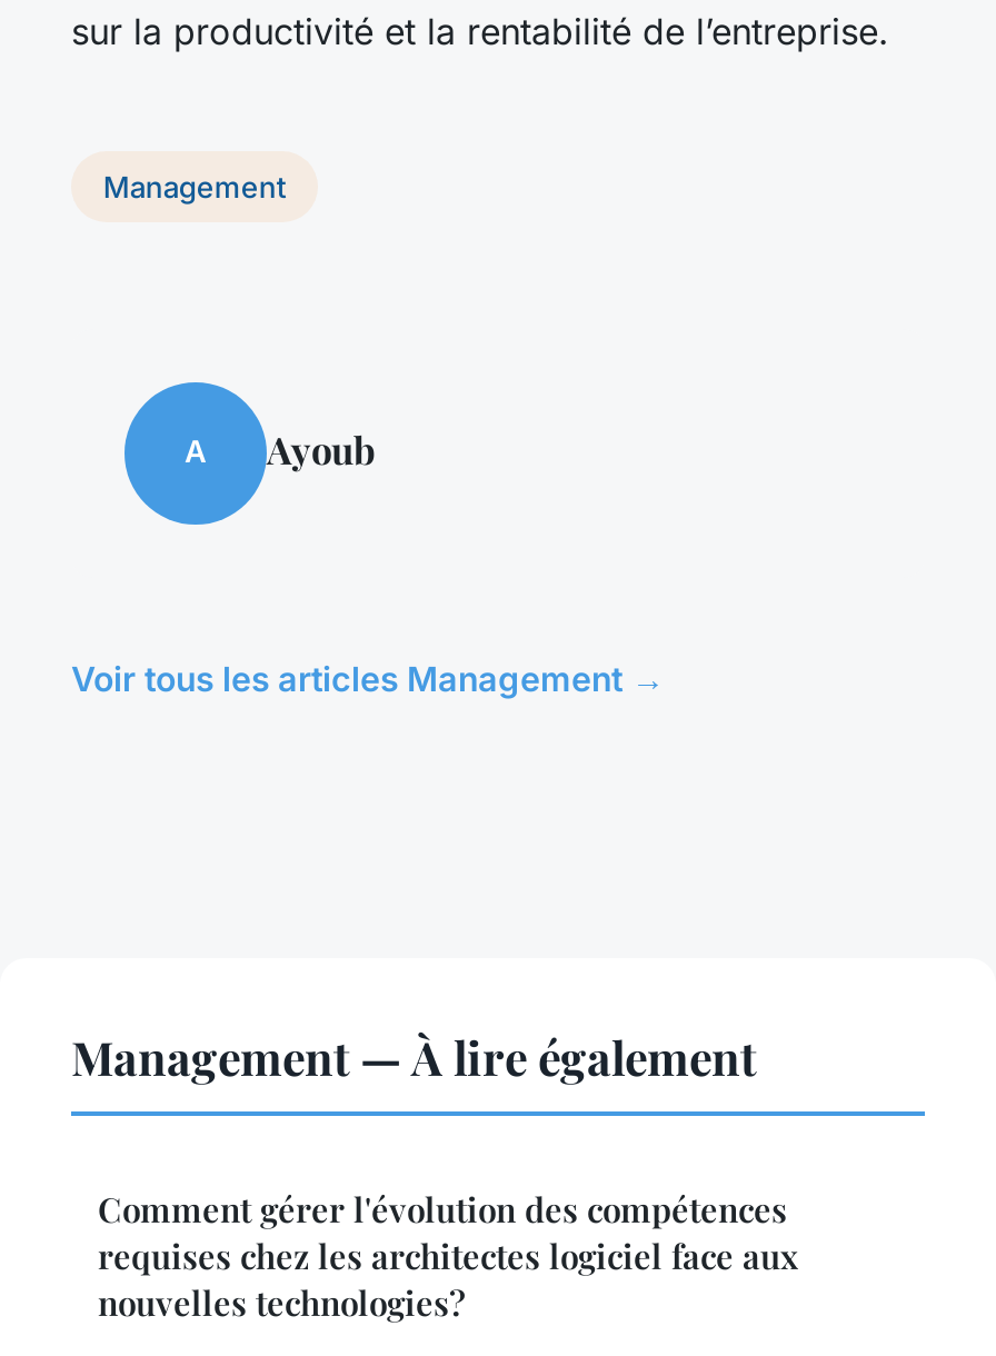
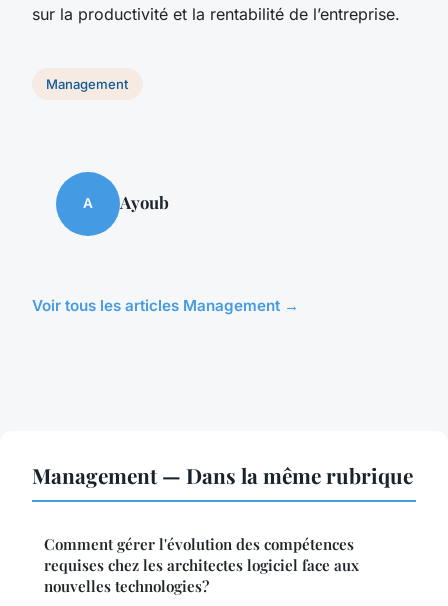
- Management — À lire également
+ Management — Dans la même rubrique
